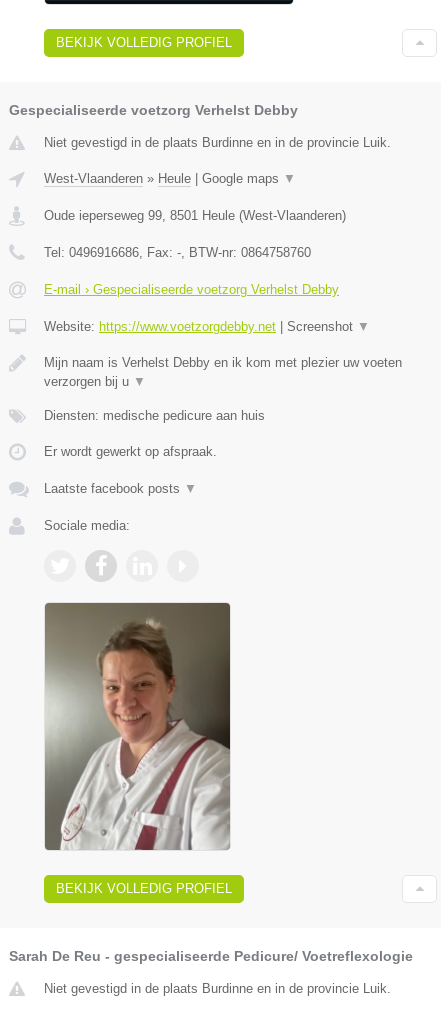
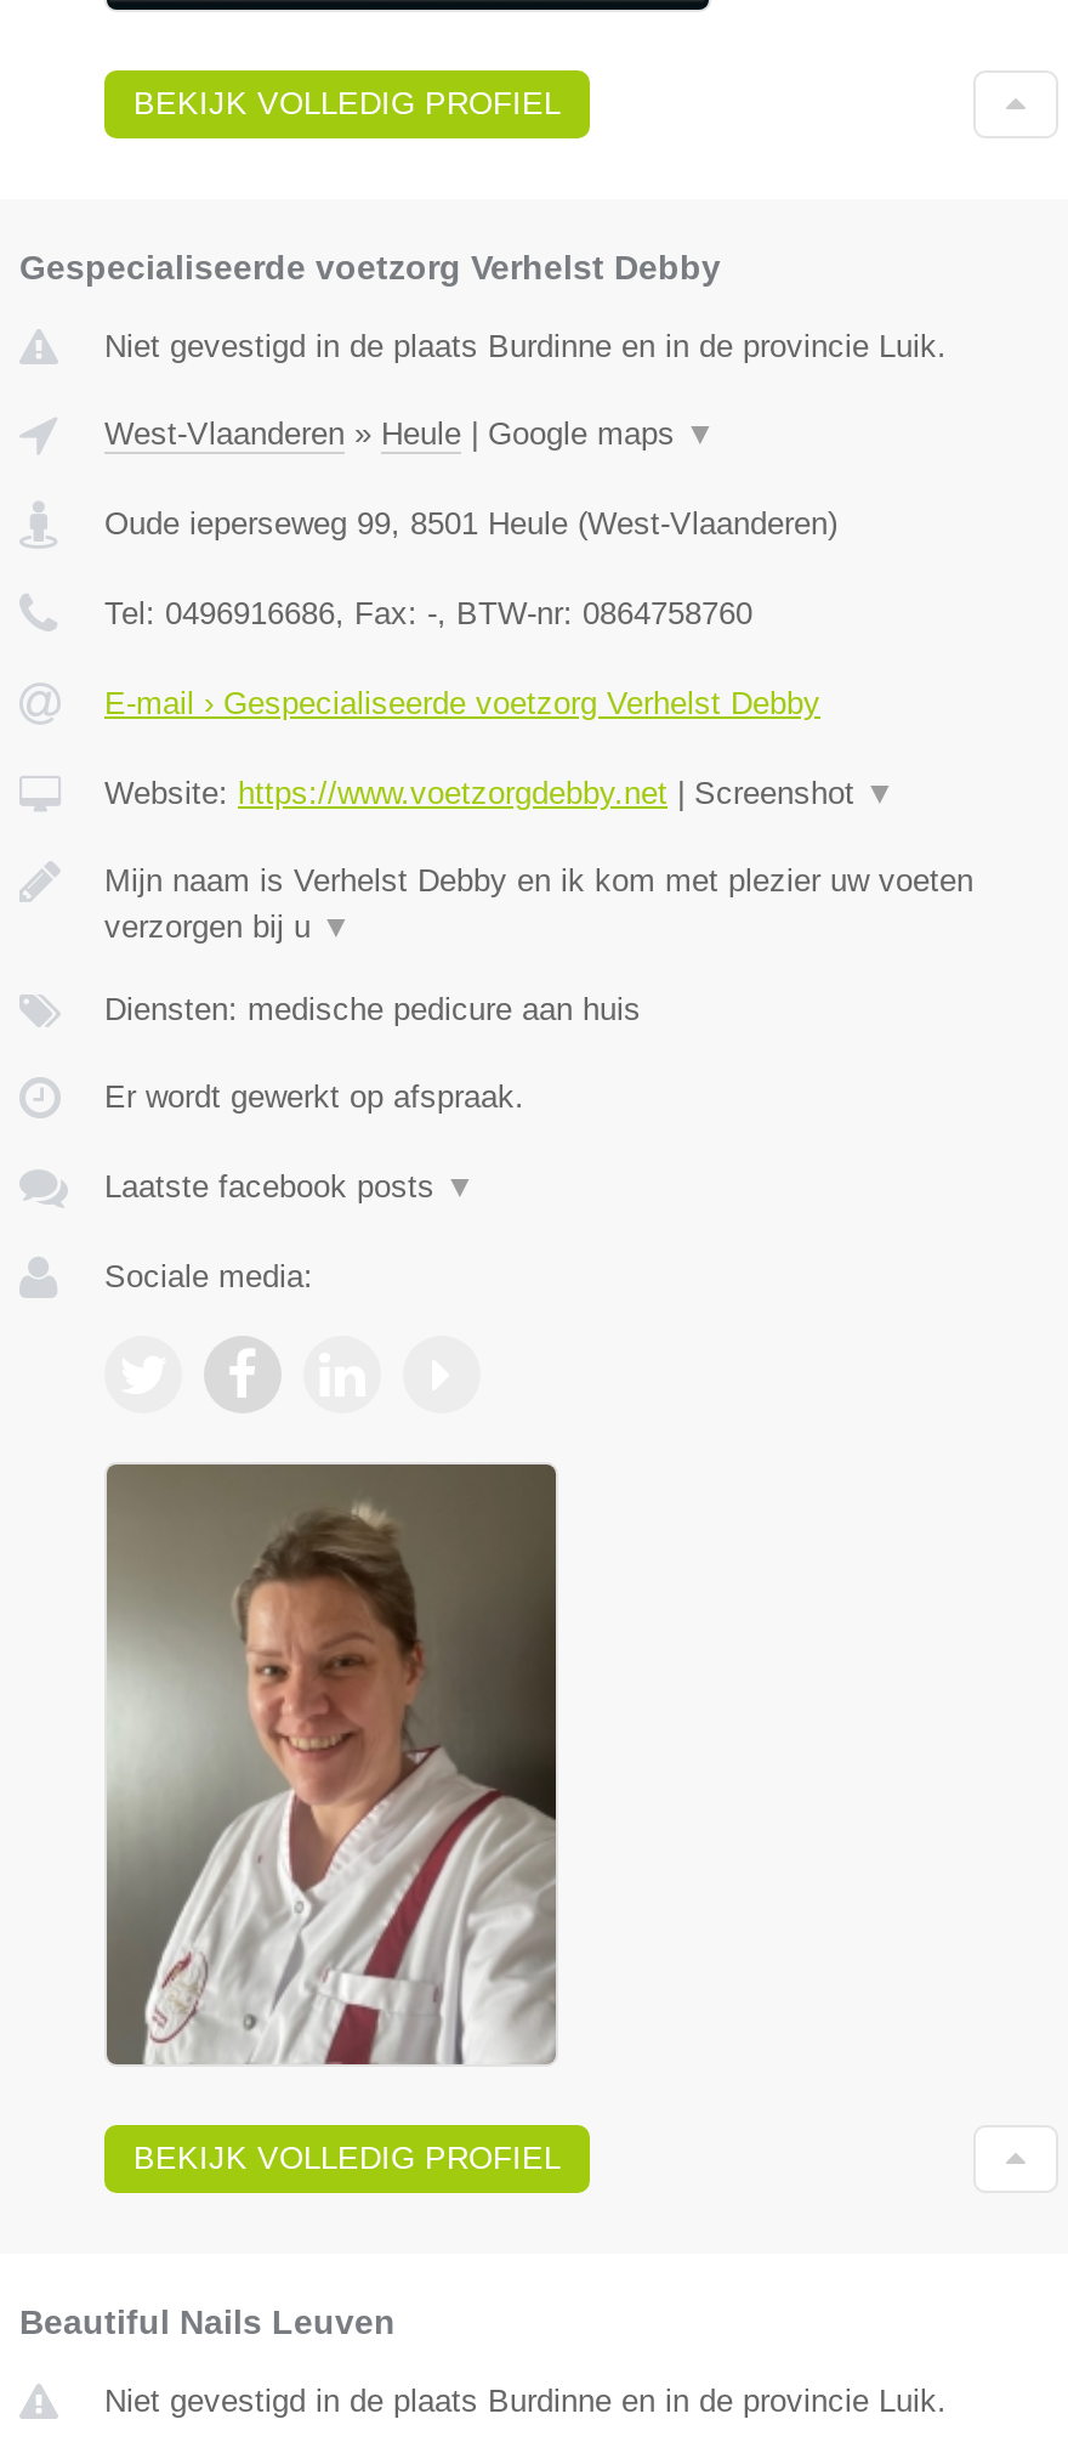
- Sarah De Reu - gespecialiseerde Pedicure/ Voetreflexologie
+ Beautiful Nails Leuven
